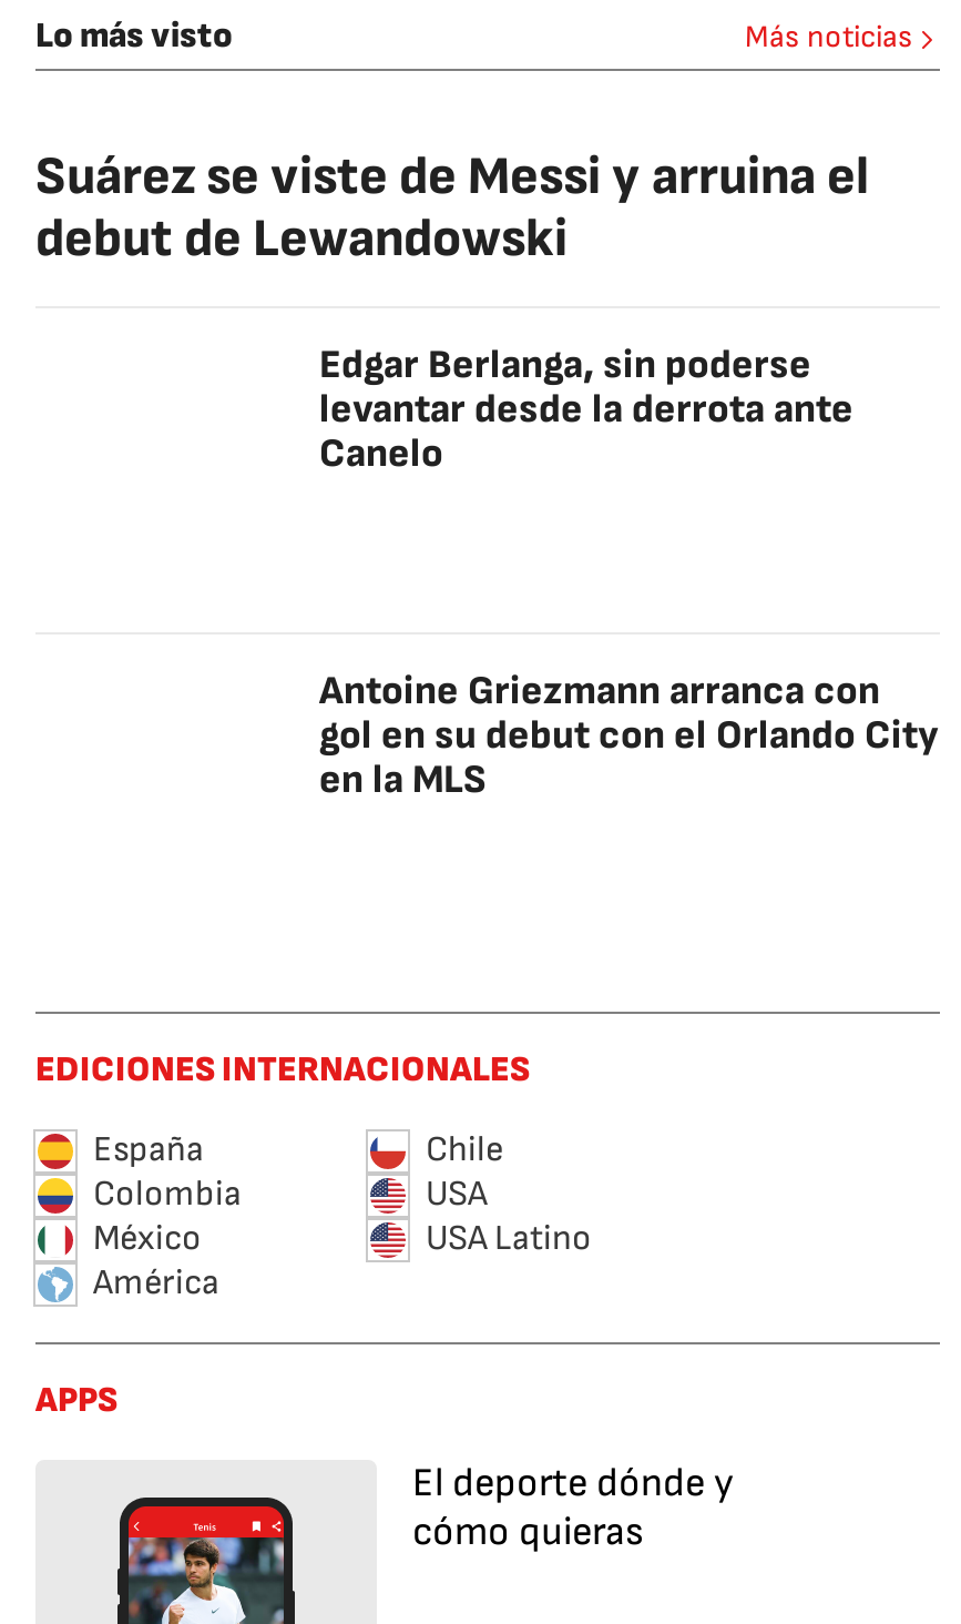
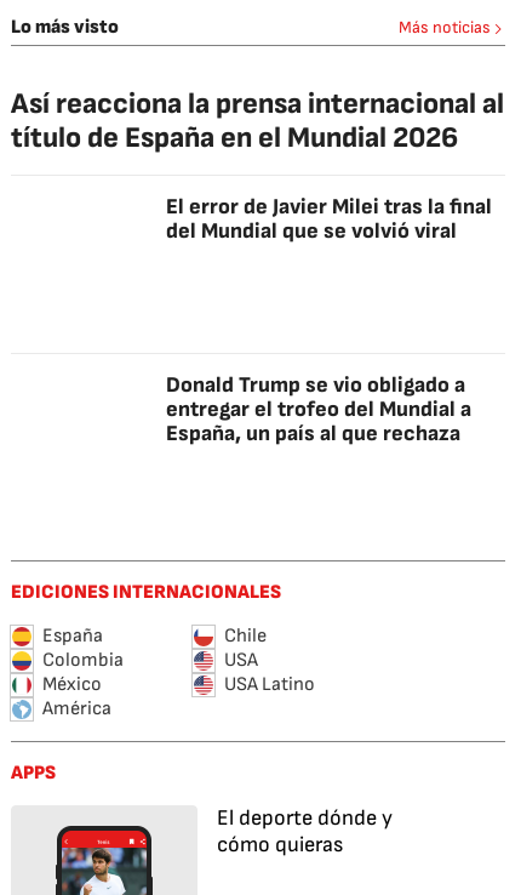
- Suárez se viste de Messi y arruina el
- debut de Lewandowski
+ Así reacciona la prensa internacional al
+ título de España en el Mundial 2026

- Edgar Berlanga, sin poderse
- levantar desde la derrota ante
- Canelo
+ El error de Javier Milei tras la final
+ del Mundial que se volvió viral

- Antoine Griezmann arranca con
- gol en su debut con el Orlando City
- en la MLS
+ Donald Trump se vio obligado a
+ entregar el trofeo del Mundial a
+ España, un país al que rechaza
